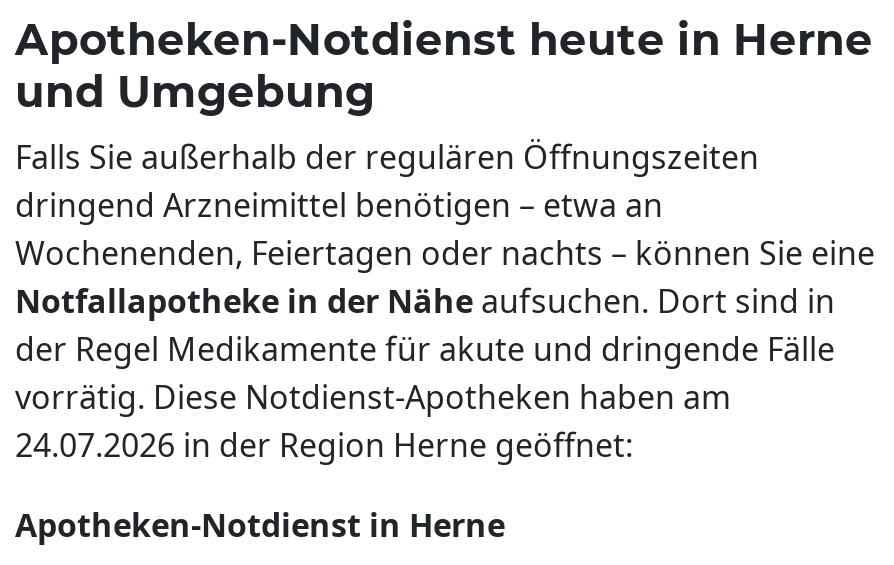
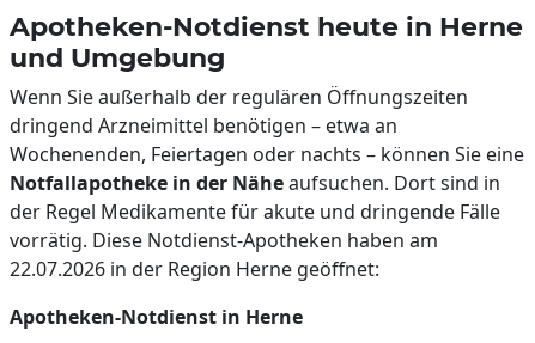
- Falls Sie außerhalb der regulären Öffnungszeiten
+ Wenn Sie außerhalb der regulären Öffnungszeiten

- 24.07.2026 in der Region Herne geöffnet:
+ 22.07.2026 in der Region Herne geöffnet:
